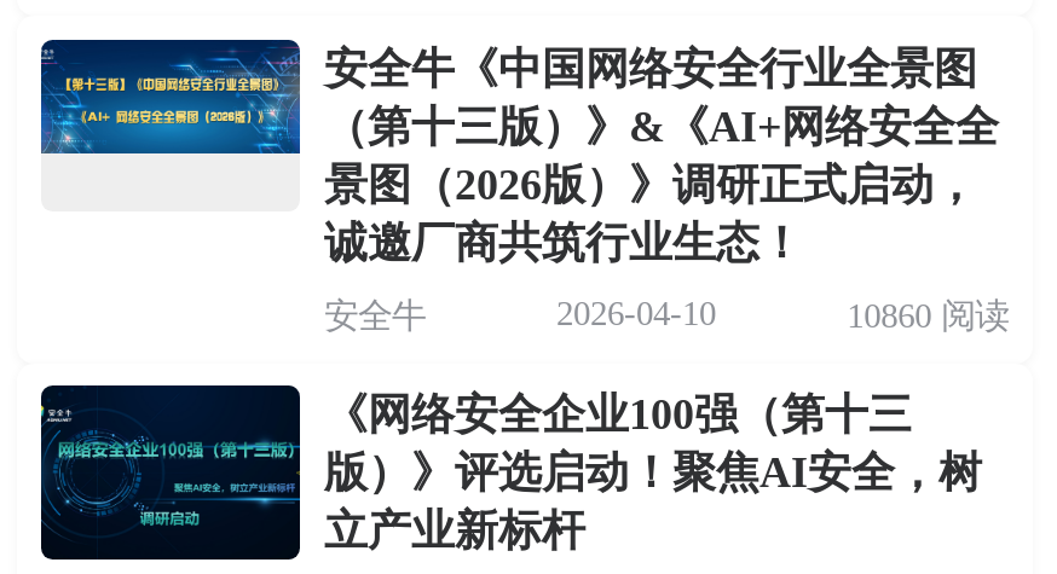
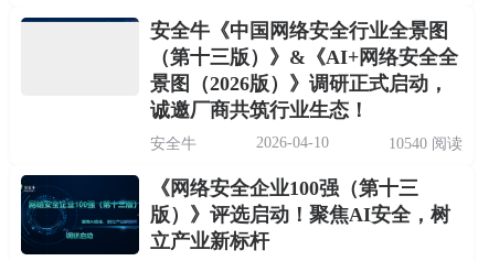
- [image]

- 10860 阅读
+ 10540 阅读
